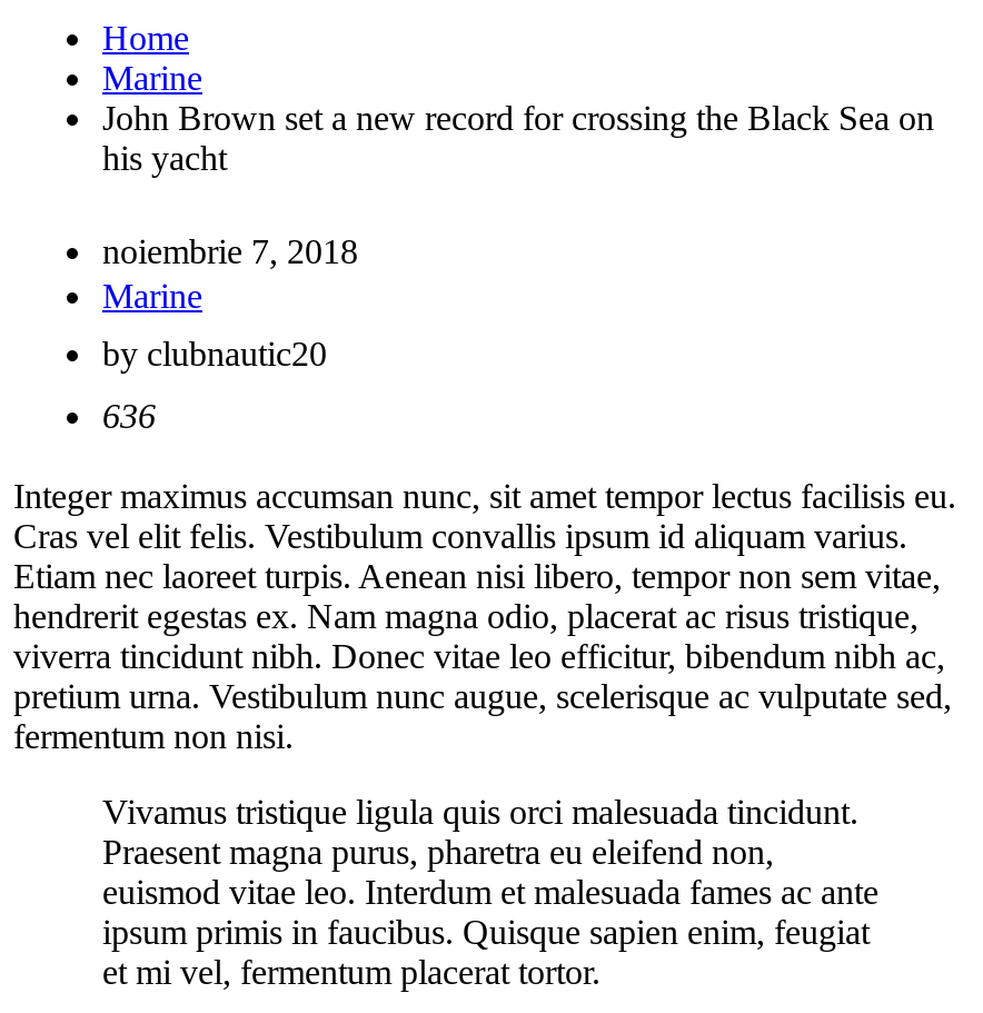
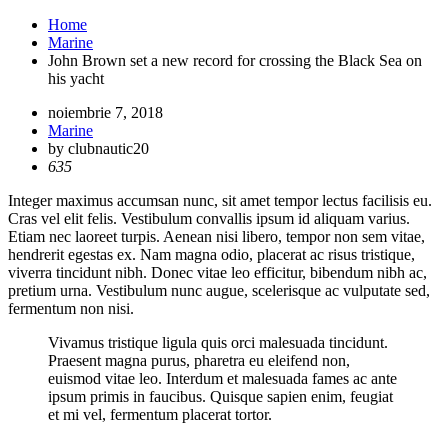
- 636
+ 635
